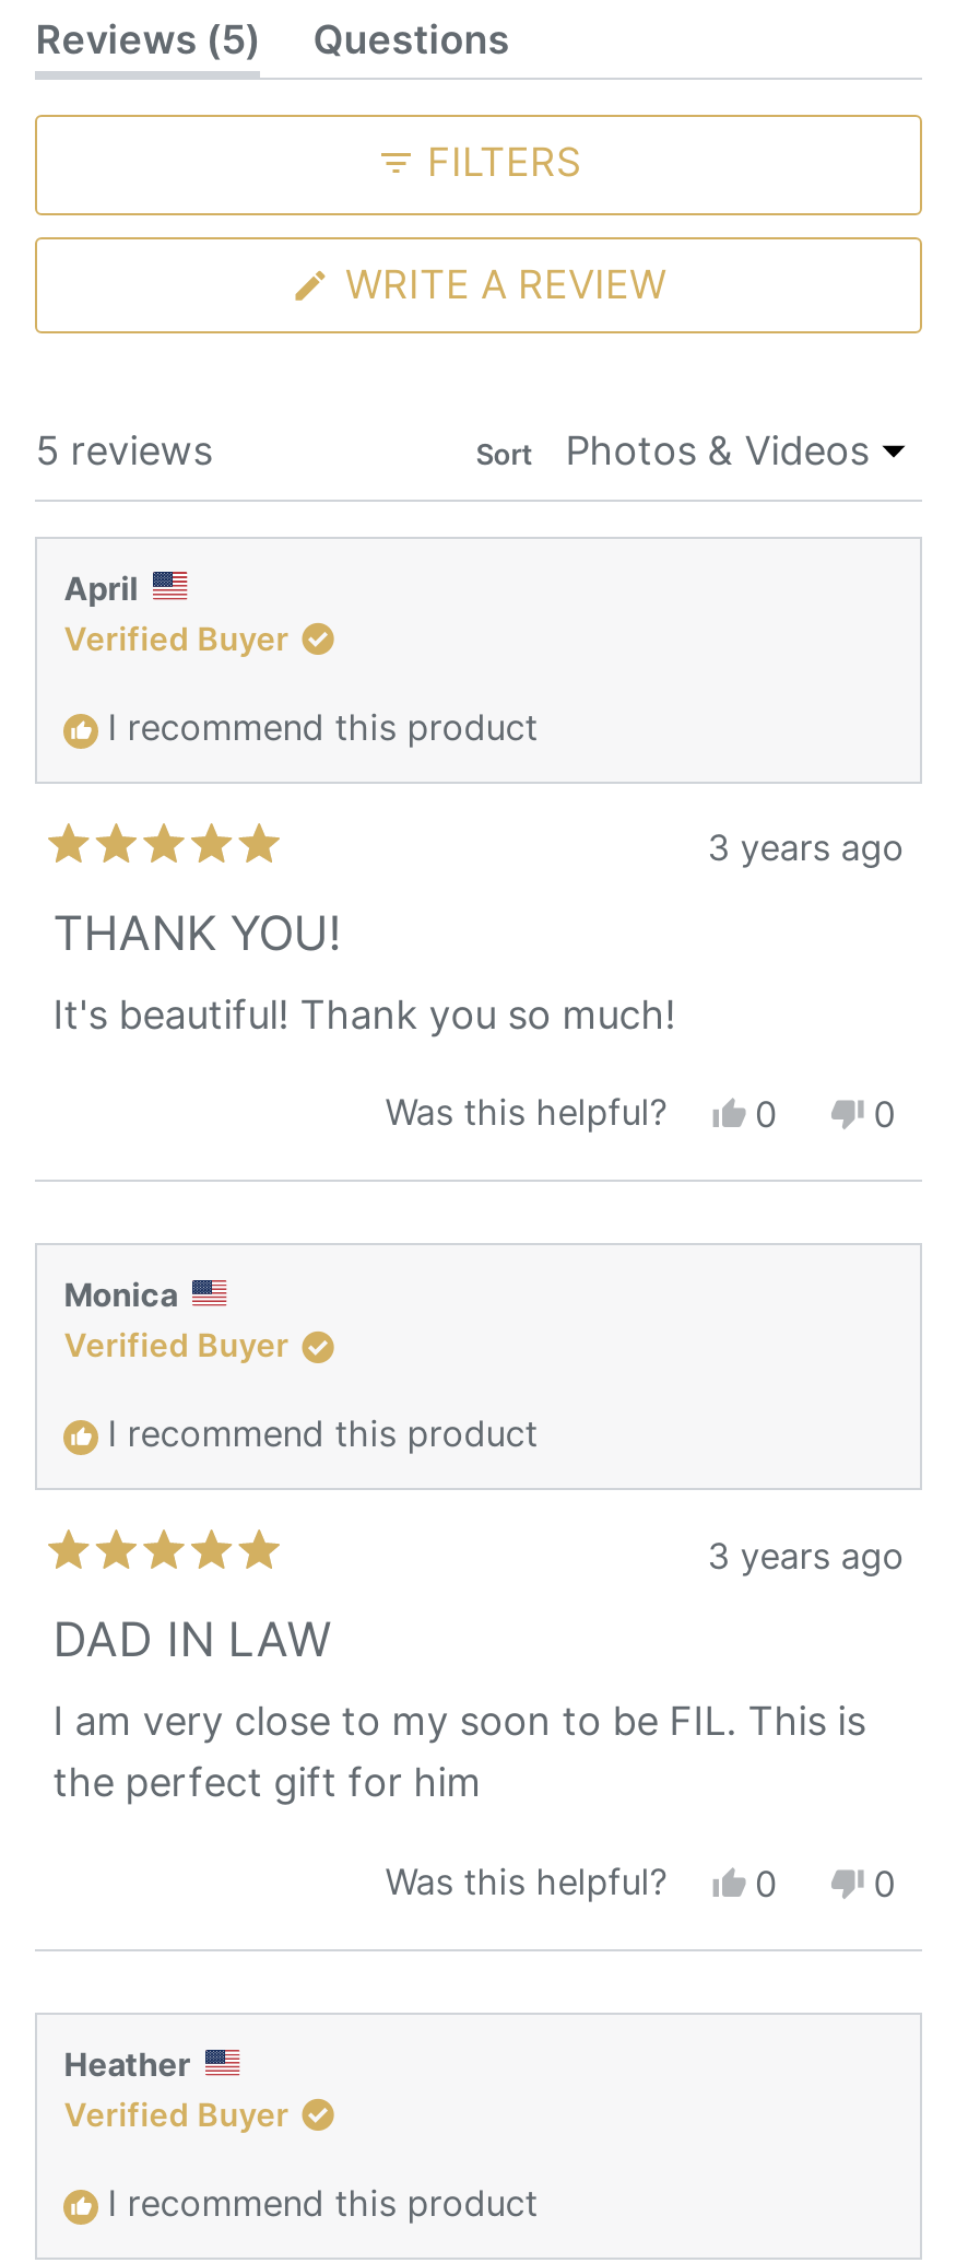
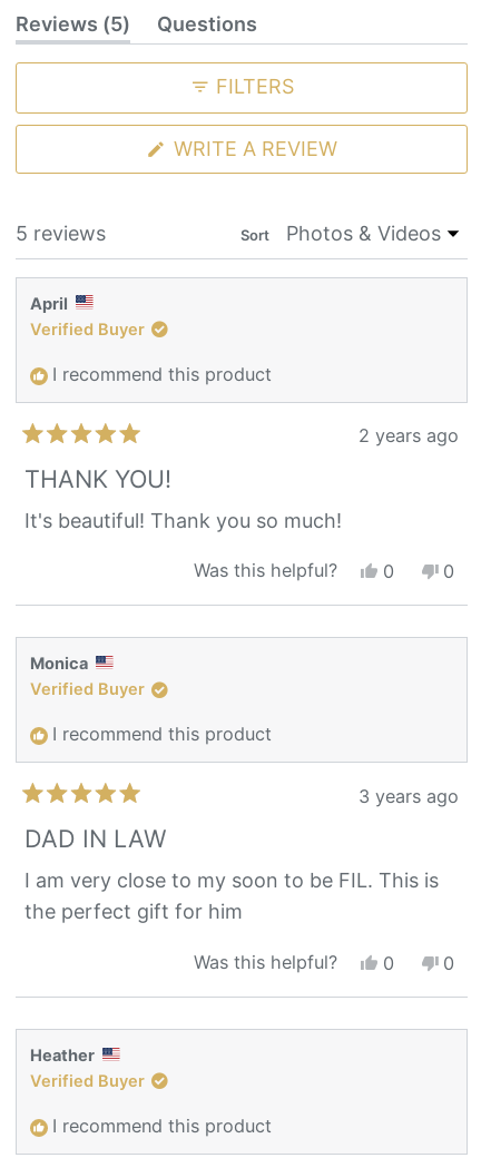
- 3 years ago
+ 2 years ago
